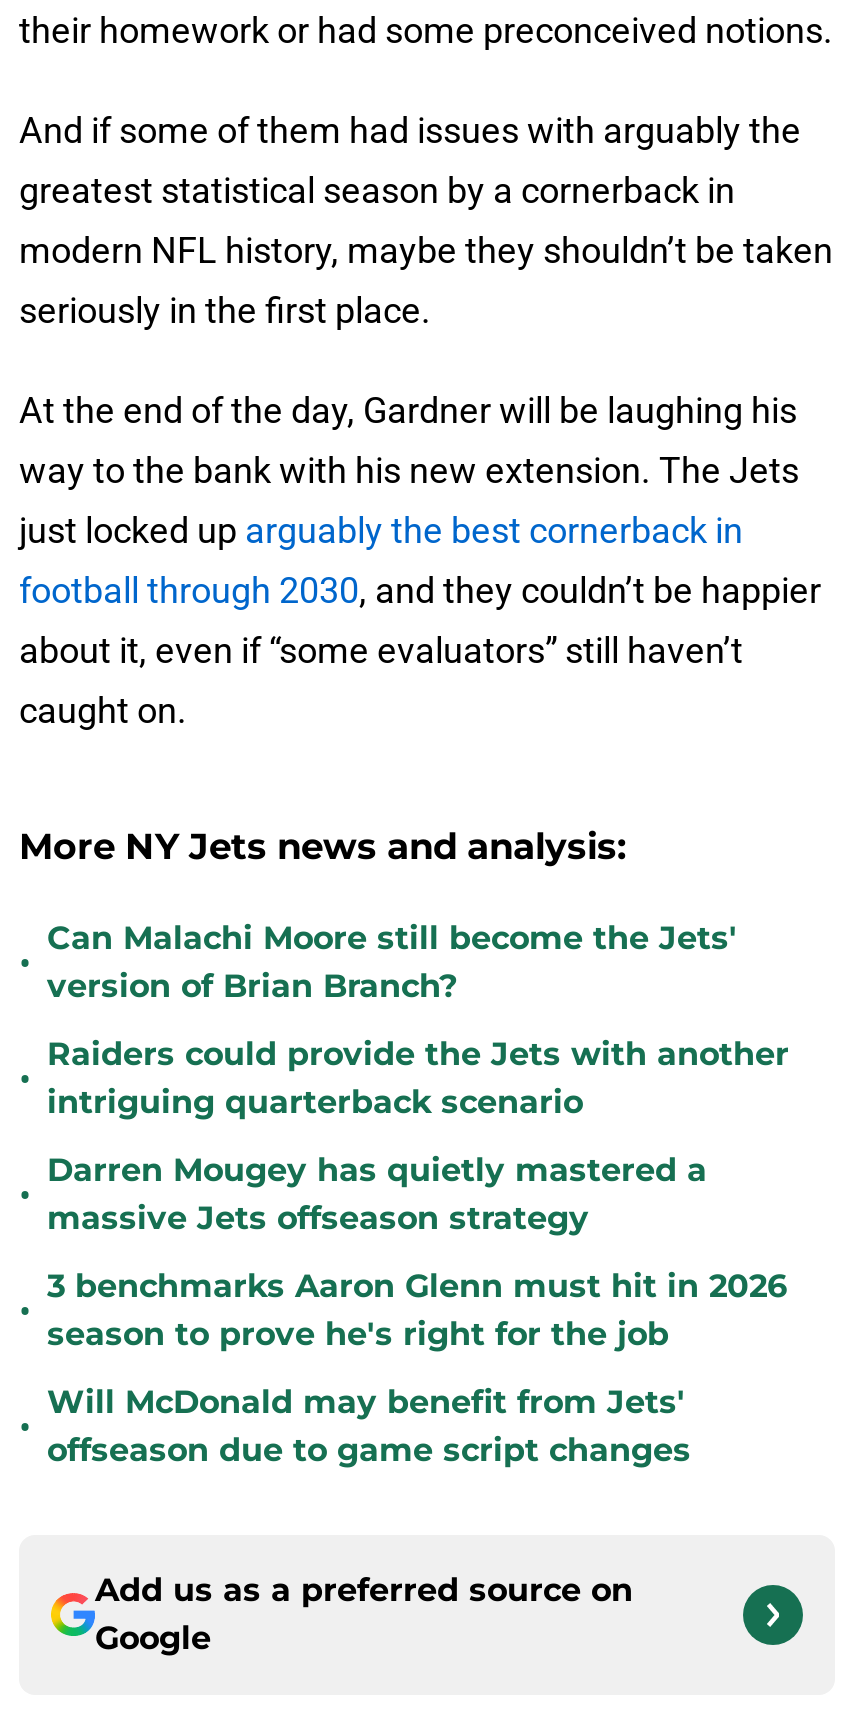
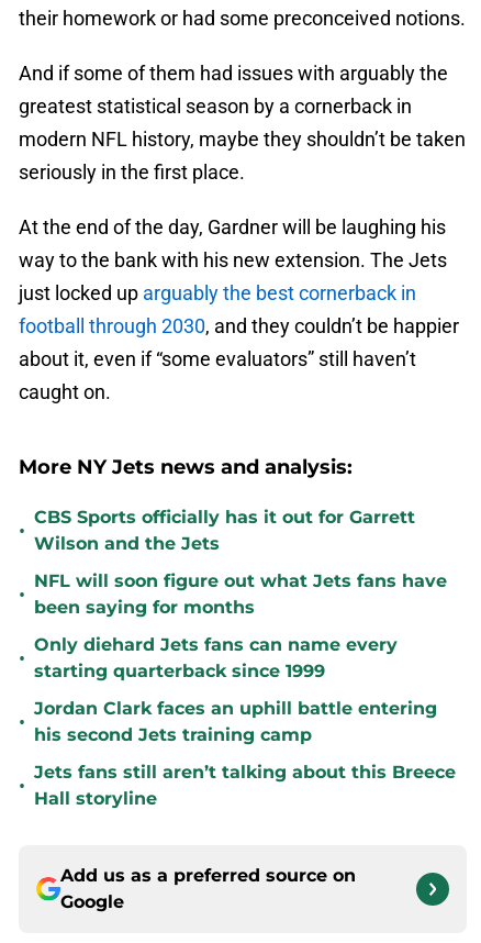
- Can Malachi Moore still become the Jets'
- version of Brian Branch?
+ CBS Sports officially has it out for Garrett
+ Wilson and the Jets

- Raiders could provide the Jets with another
- intriguing quarterback scenario
+ NFL will soon figure out what Jets fans have
+ been saying for months

- Darren Mougey has quietly mastered a
- massive Jets offseason strategy
+ Only diehard Jets fans can name every
+ starting quarterback since 1999

- 3 benchmarks Aaron Glenn must hit in 2026
- season to prove he's right for the job
+ Jordan Clark faces an uphill battle entering
+ his second Jets training camp

- Will McDonald may benefit from Jets'
- offseason due to game script changes
+ Jets fans still aren’t talking about this Breece
+ Hall storyline
